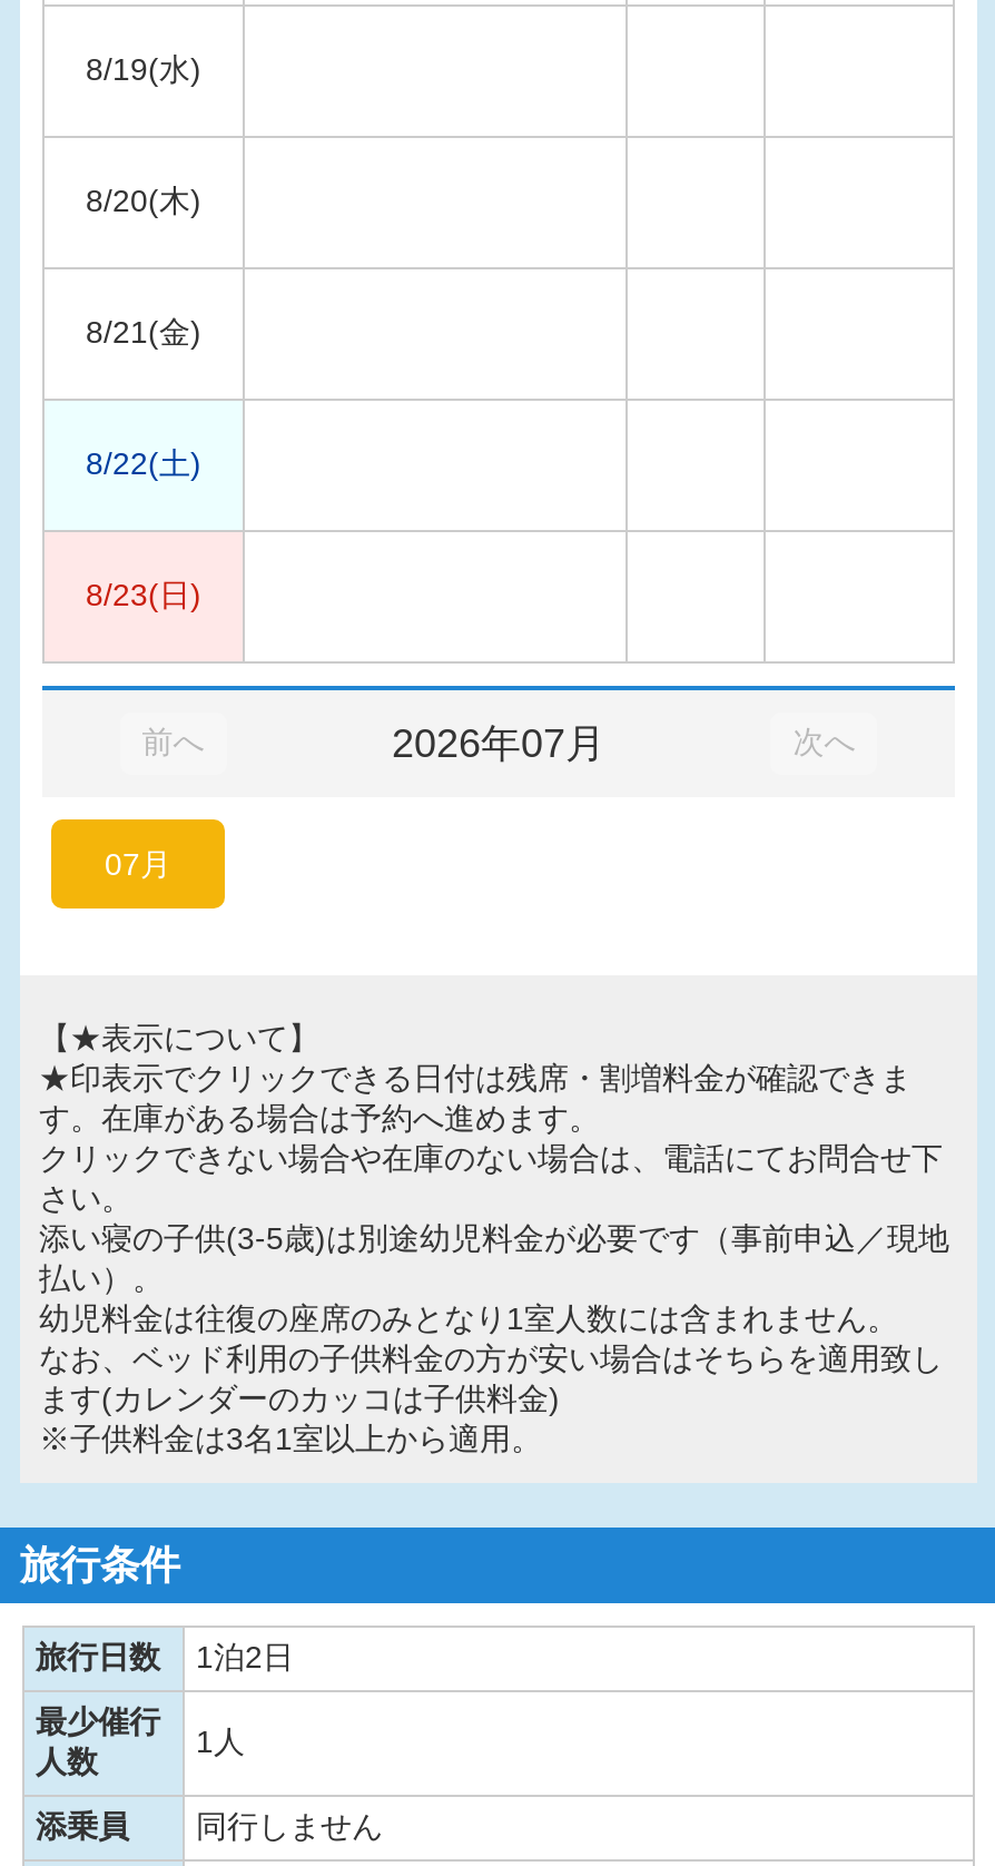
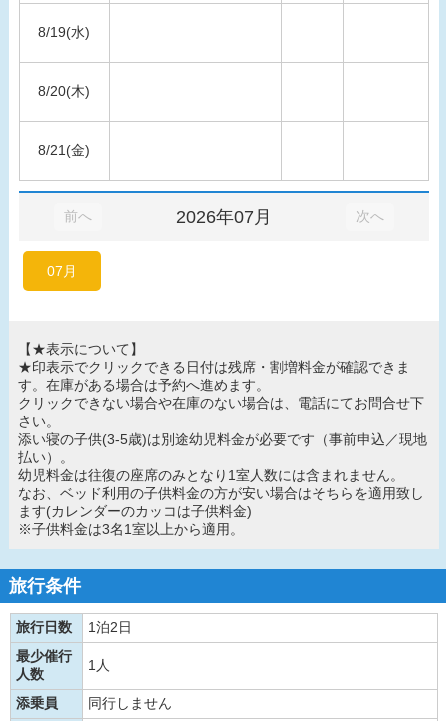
- 8/22(土)

- 8/23(日)
